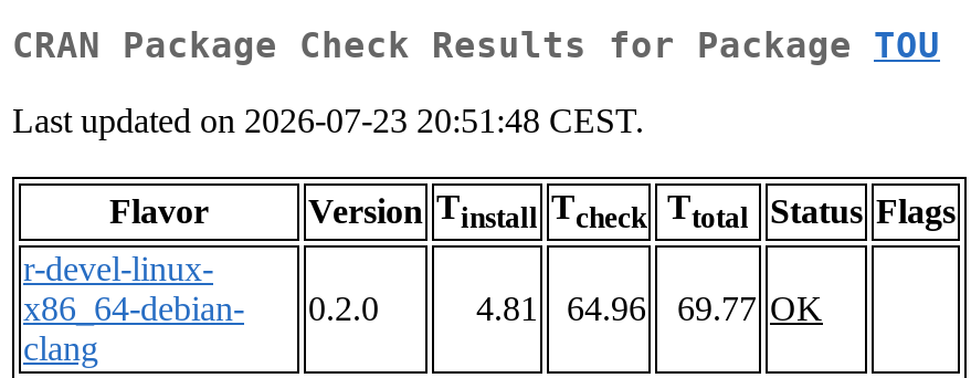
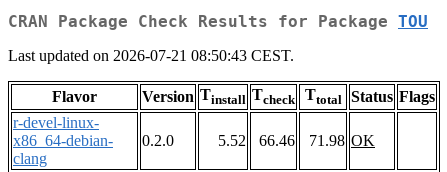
- Last updated on 2026-07-23 20:51:48 CEST.
+ Last updated on 2026-07-21 08:50:43 CEST.

- 4.81
+ 5.52

- 64.96
+ 66.46

- 69.77 OK
+ 71.98 OK
